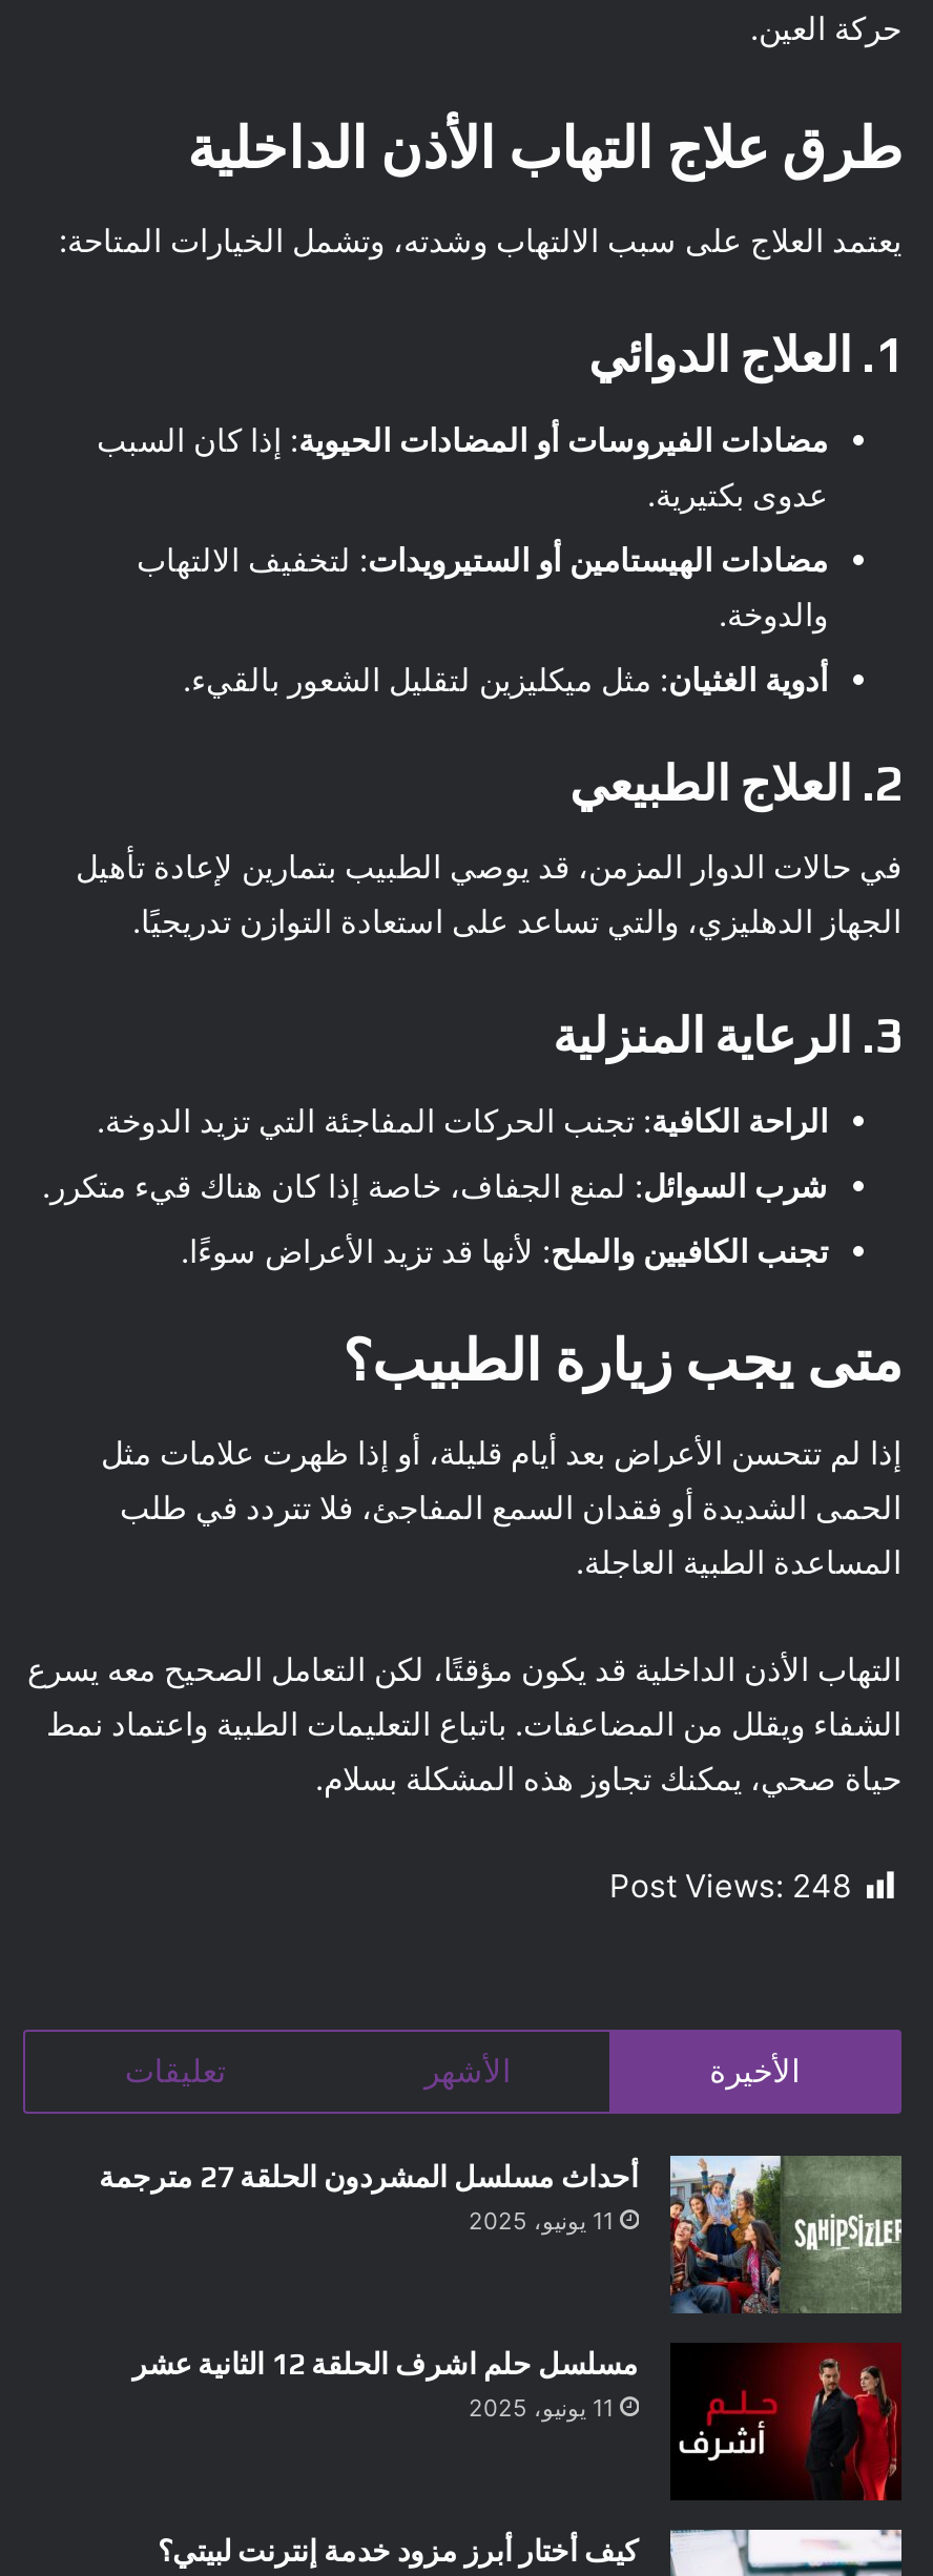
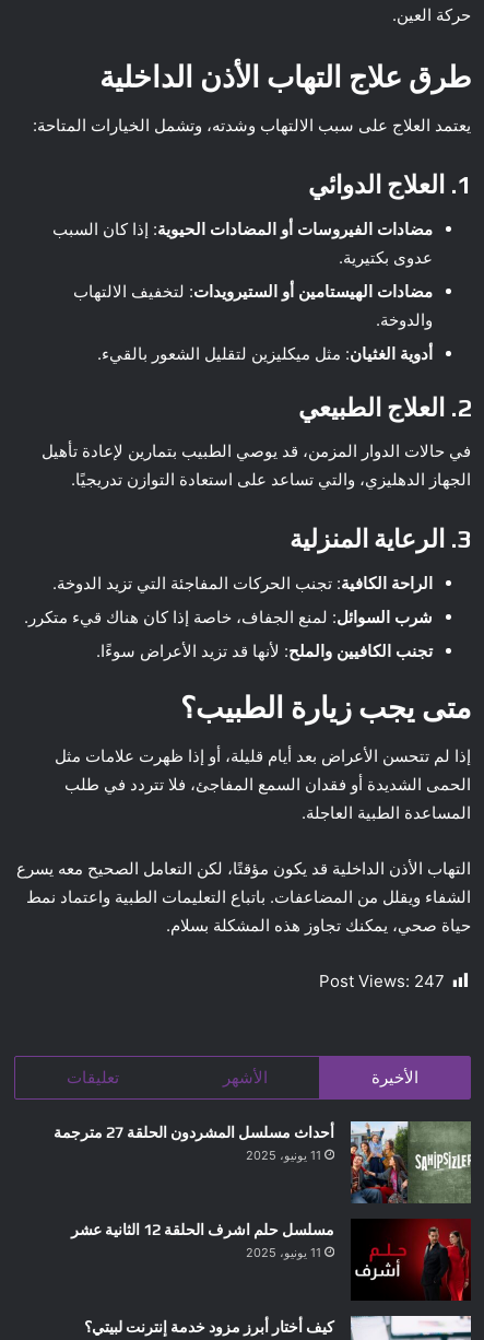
- Post Views: 248
+ Post Views: 247
